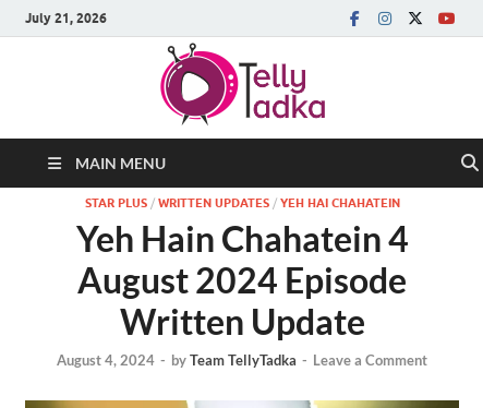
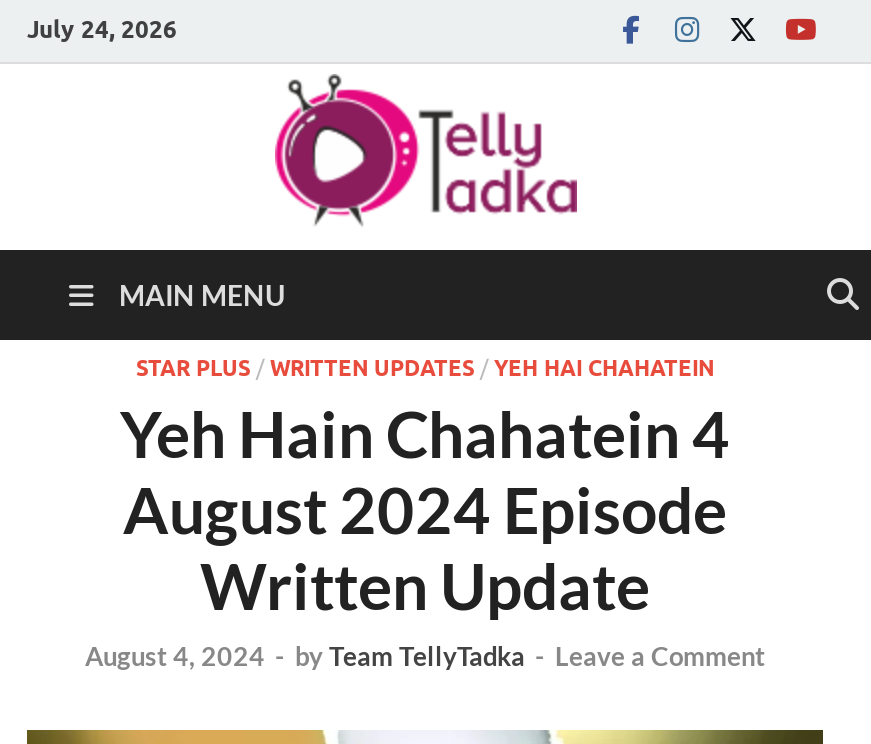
- July 21, 2026
+ July 24, 2026
